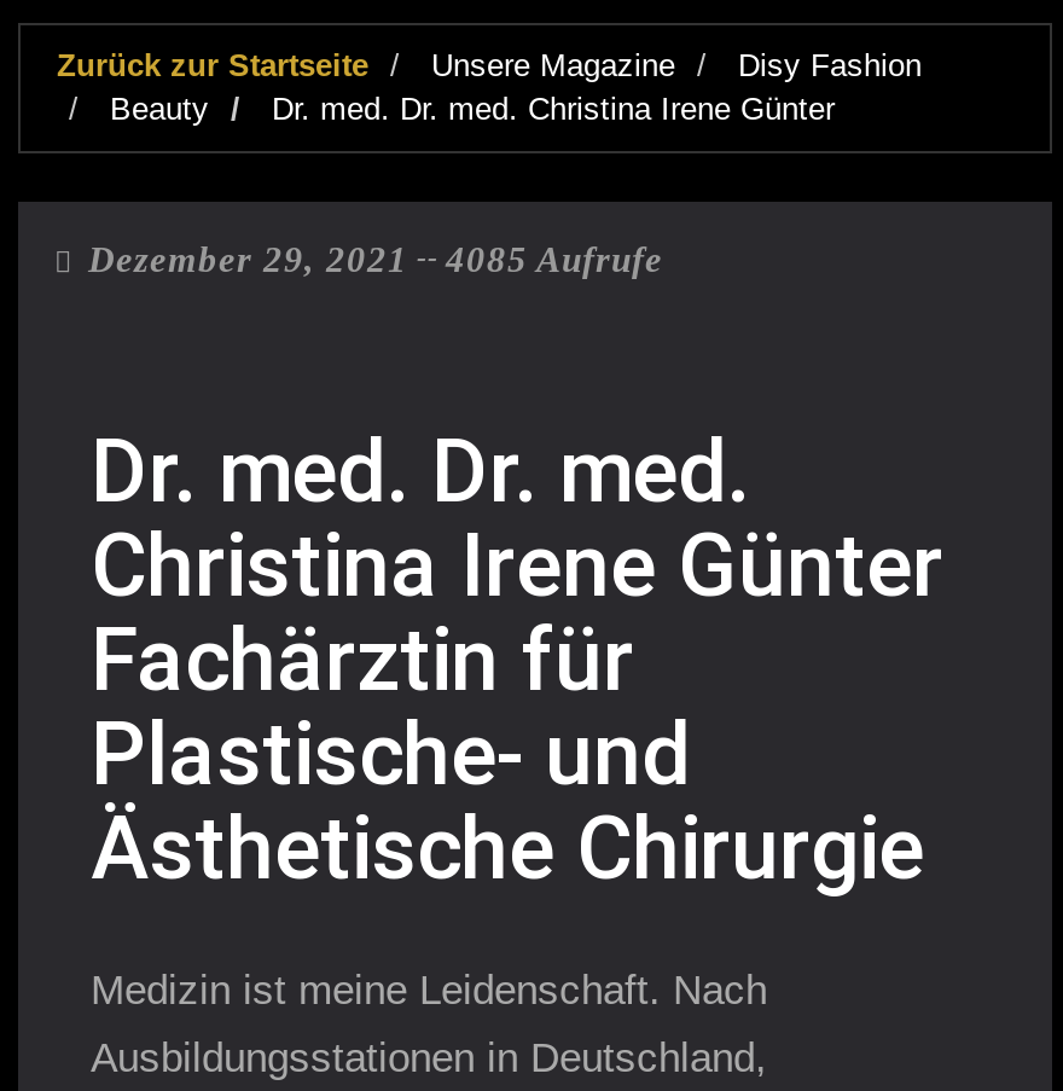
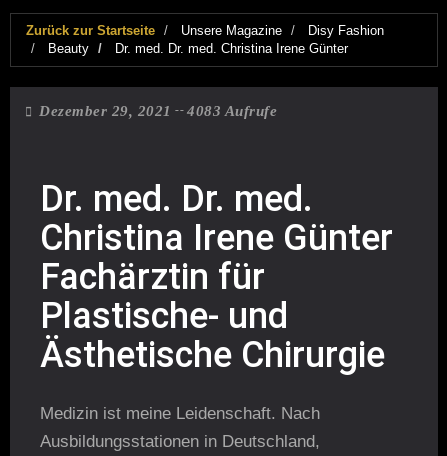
- Dezember 29, 2021 4085 Aufrufe
+ Dezember 29, 2021 4083 Aufrufe
